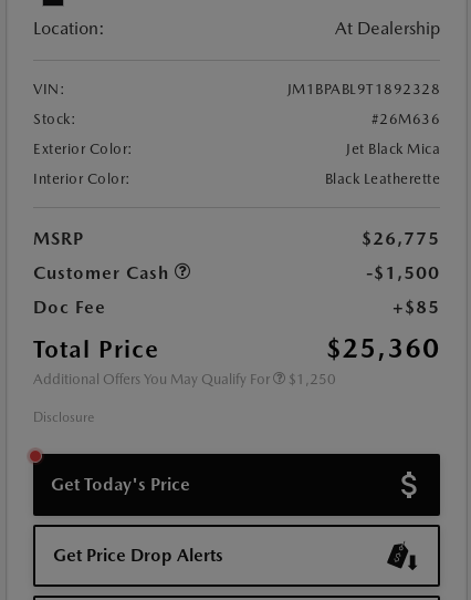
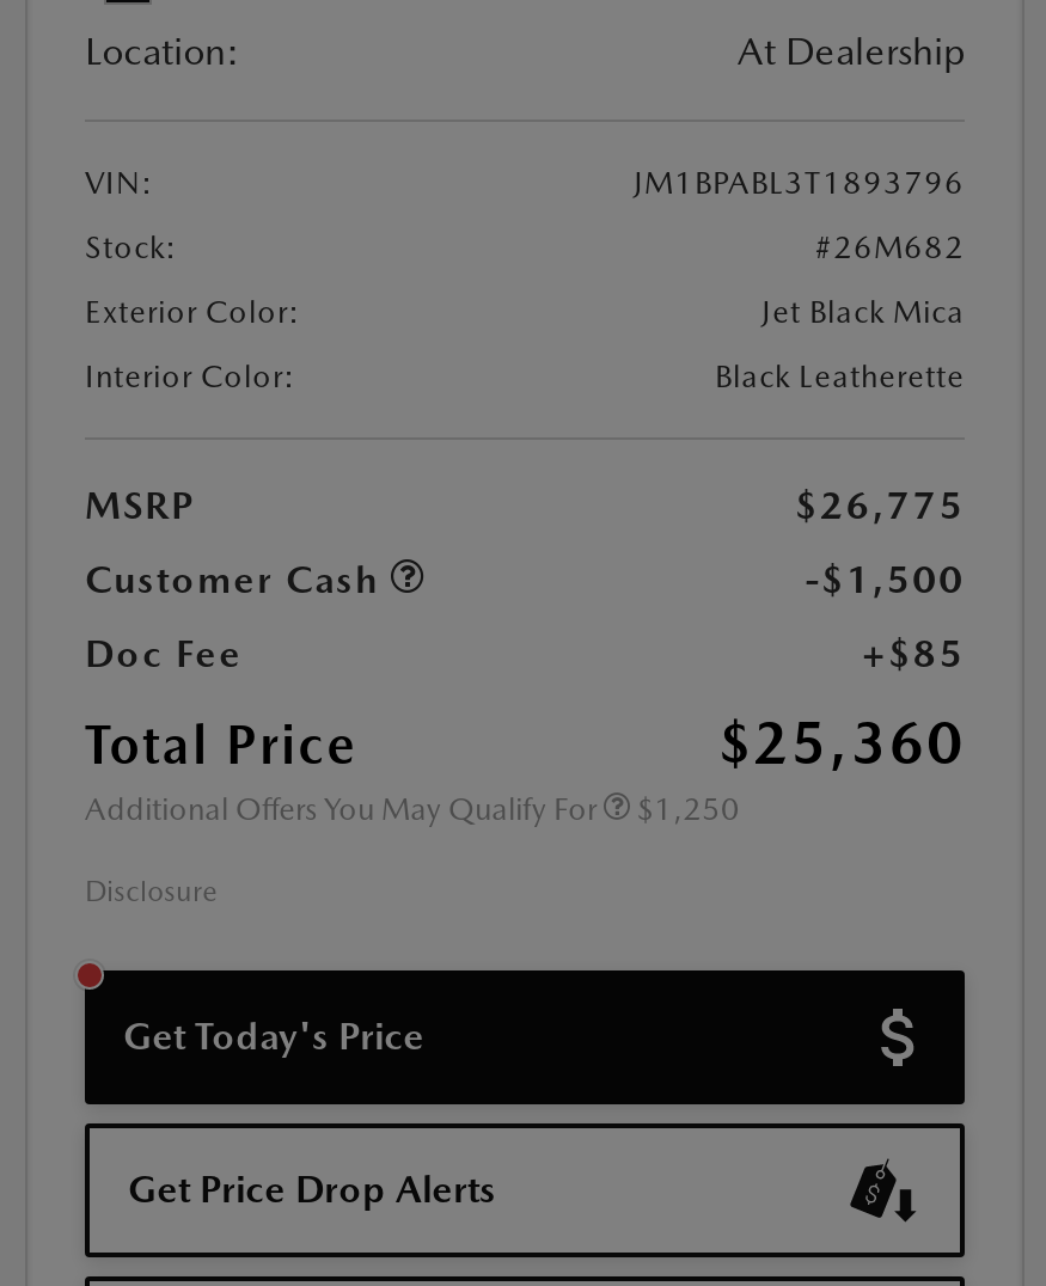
- JM1BPABL9T1892328
+ JM1BPABL3T1893796

- #26M636
+ #26M682
